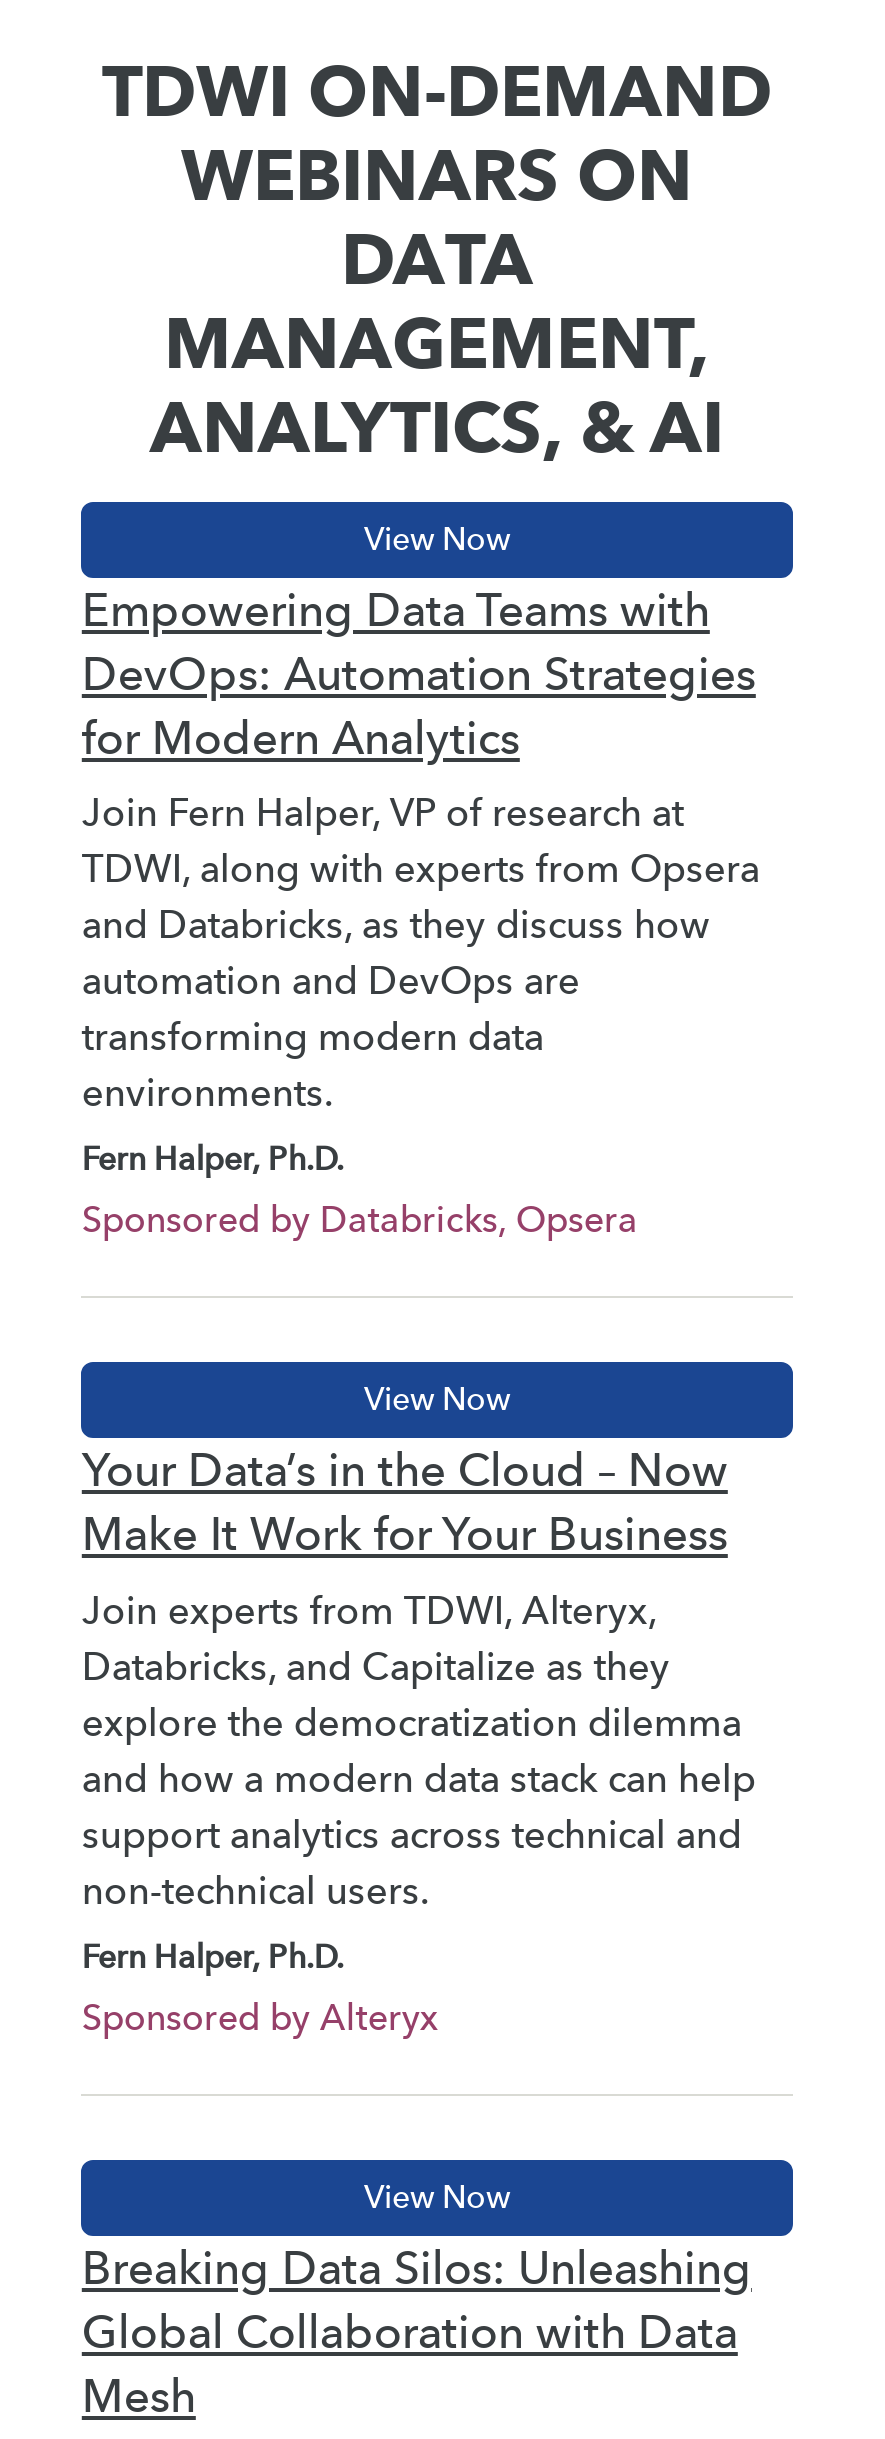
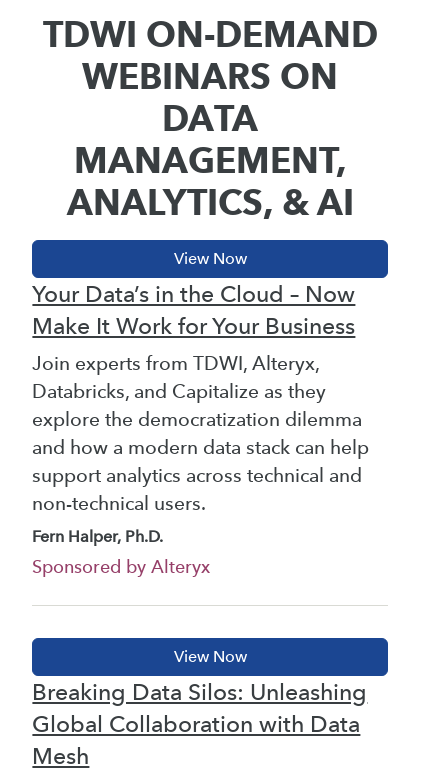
- Empowering Data Teams with
- DevOps: Automation Strategies
- for Modern Analytics
- Join Fern Halper, VP of research at
- TDWI, along with experts from Opsera
- and Databricks, as they discuss how
- automation and DevOps are
- transforming modern data
- environments.
- Fern Halper, Ph.D.
- Sponsored by Databricks, Opsera
